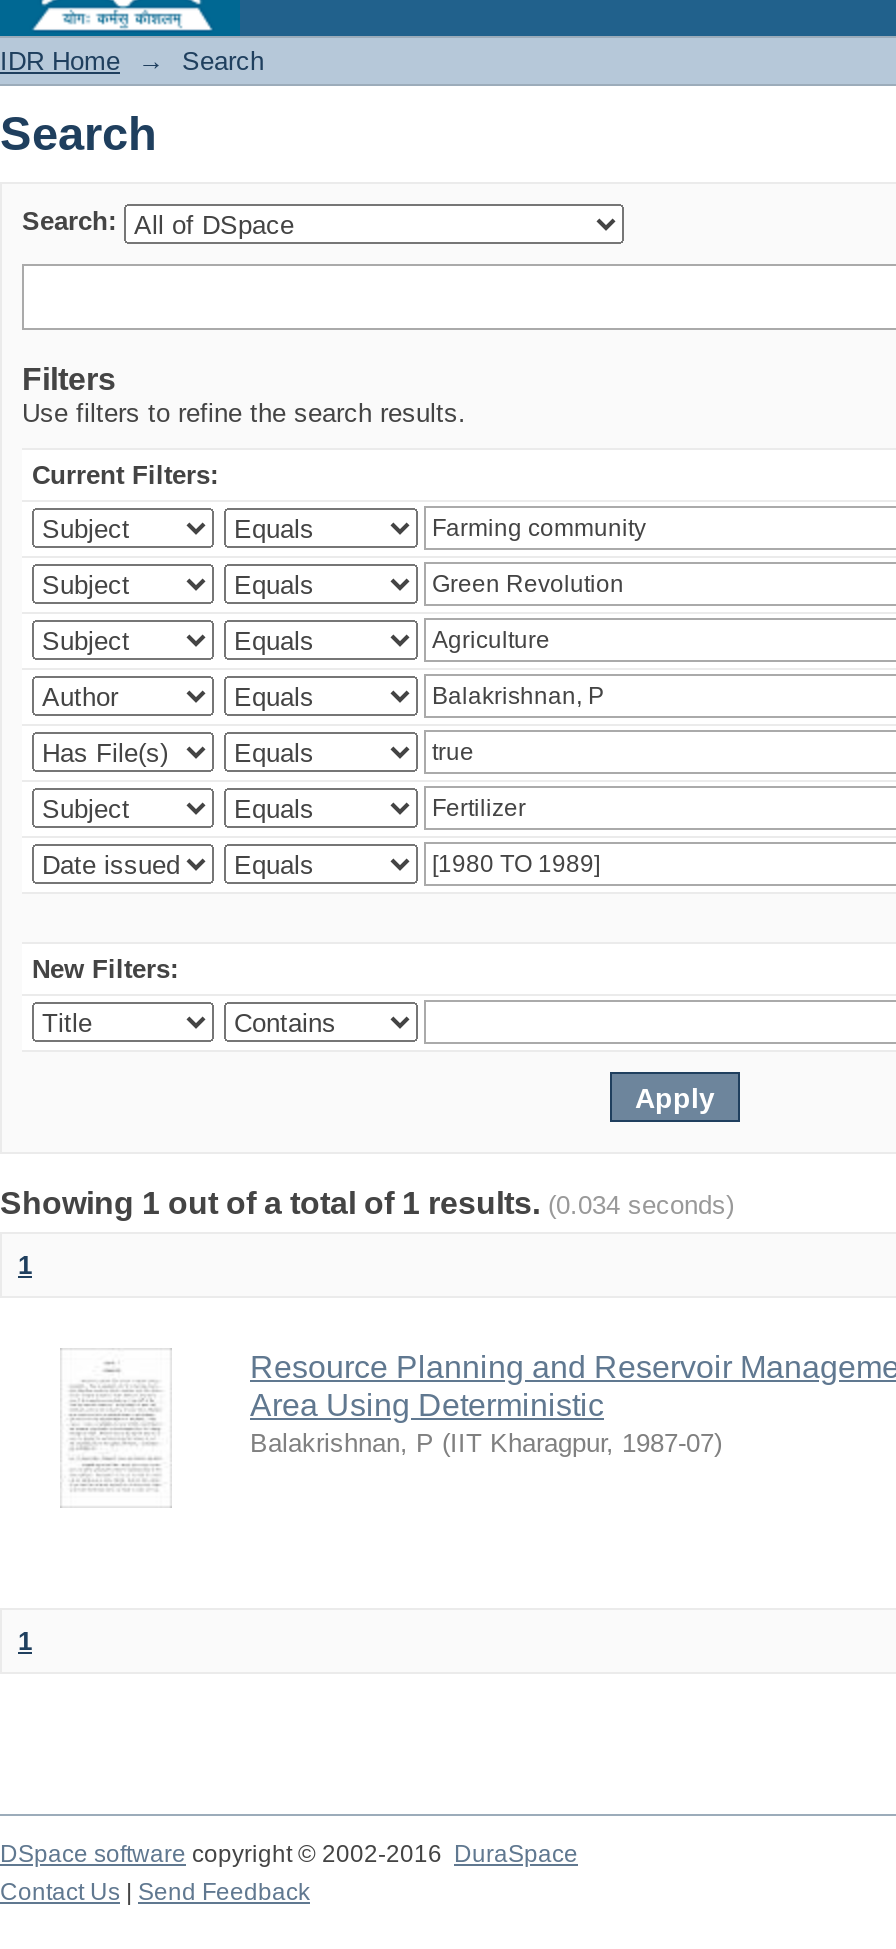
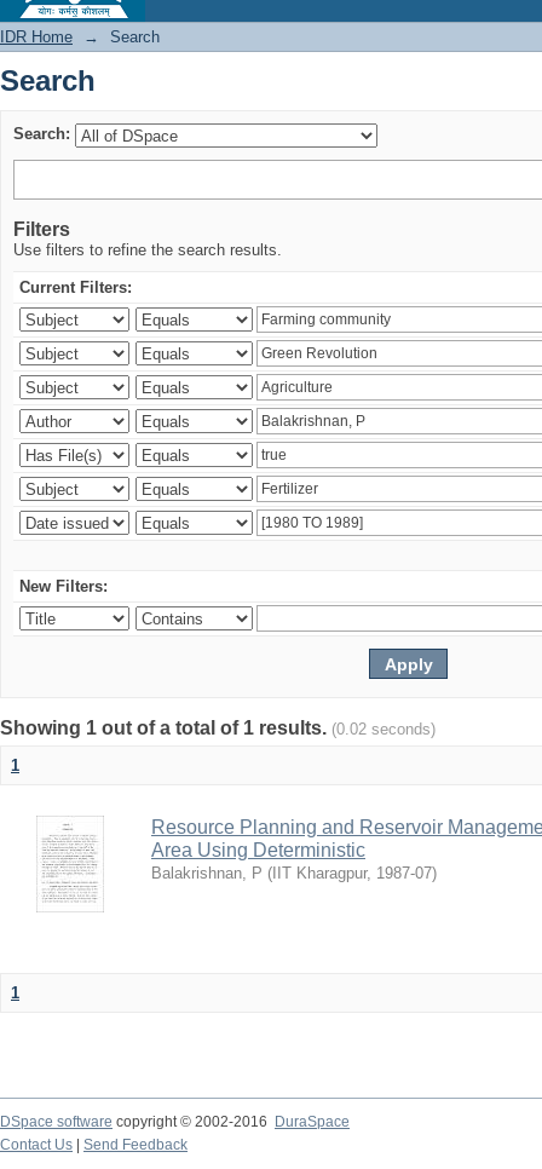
- Showing 1 out of a total of 1 results. (0.034 seconds)
+ Showing 1 out of a total of 1 results. (0.02 seconds)
